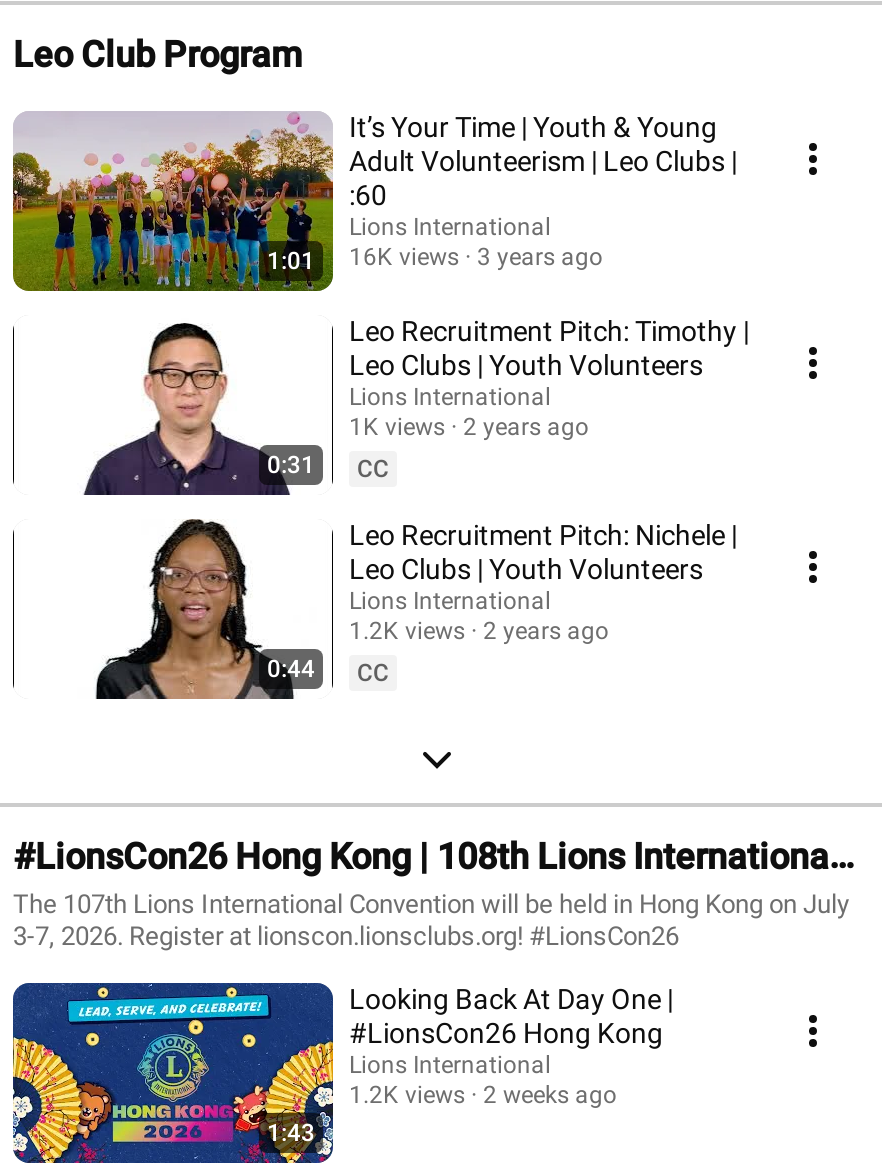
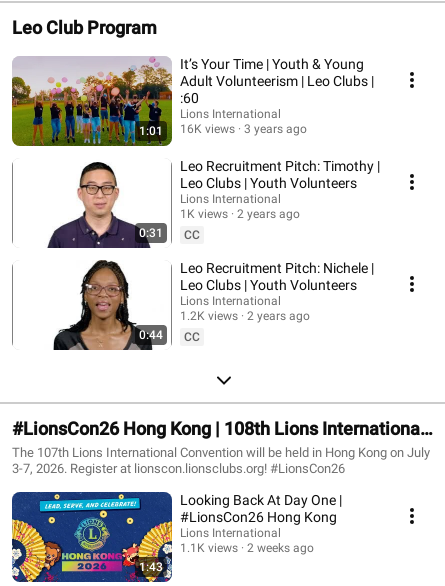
- 1.2K views 2 weeks ago
+ 1.1K views 2 weeks ago
